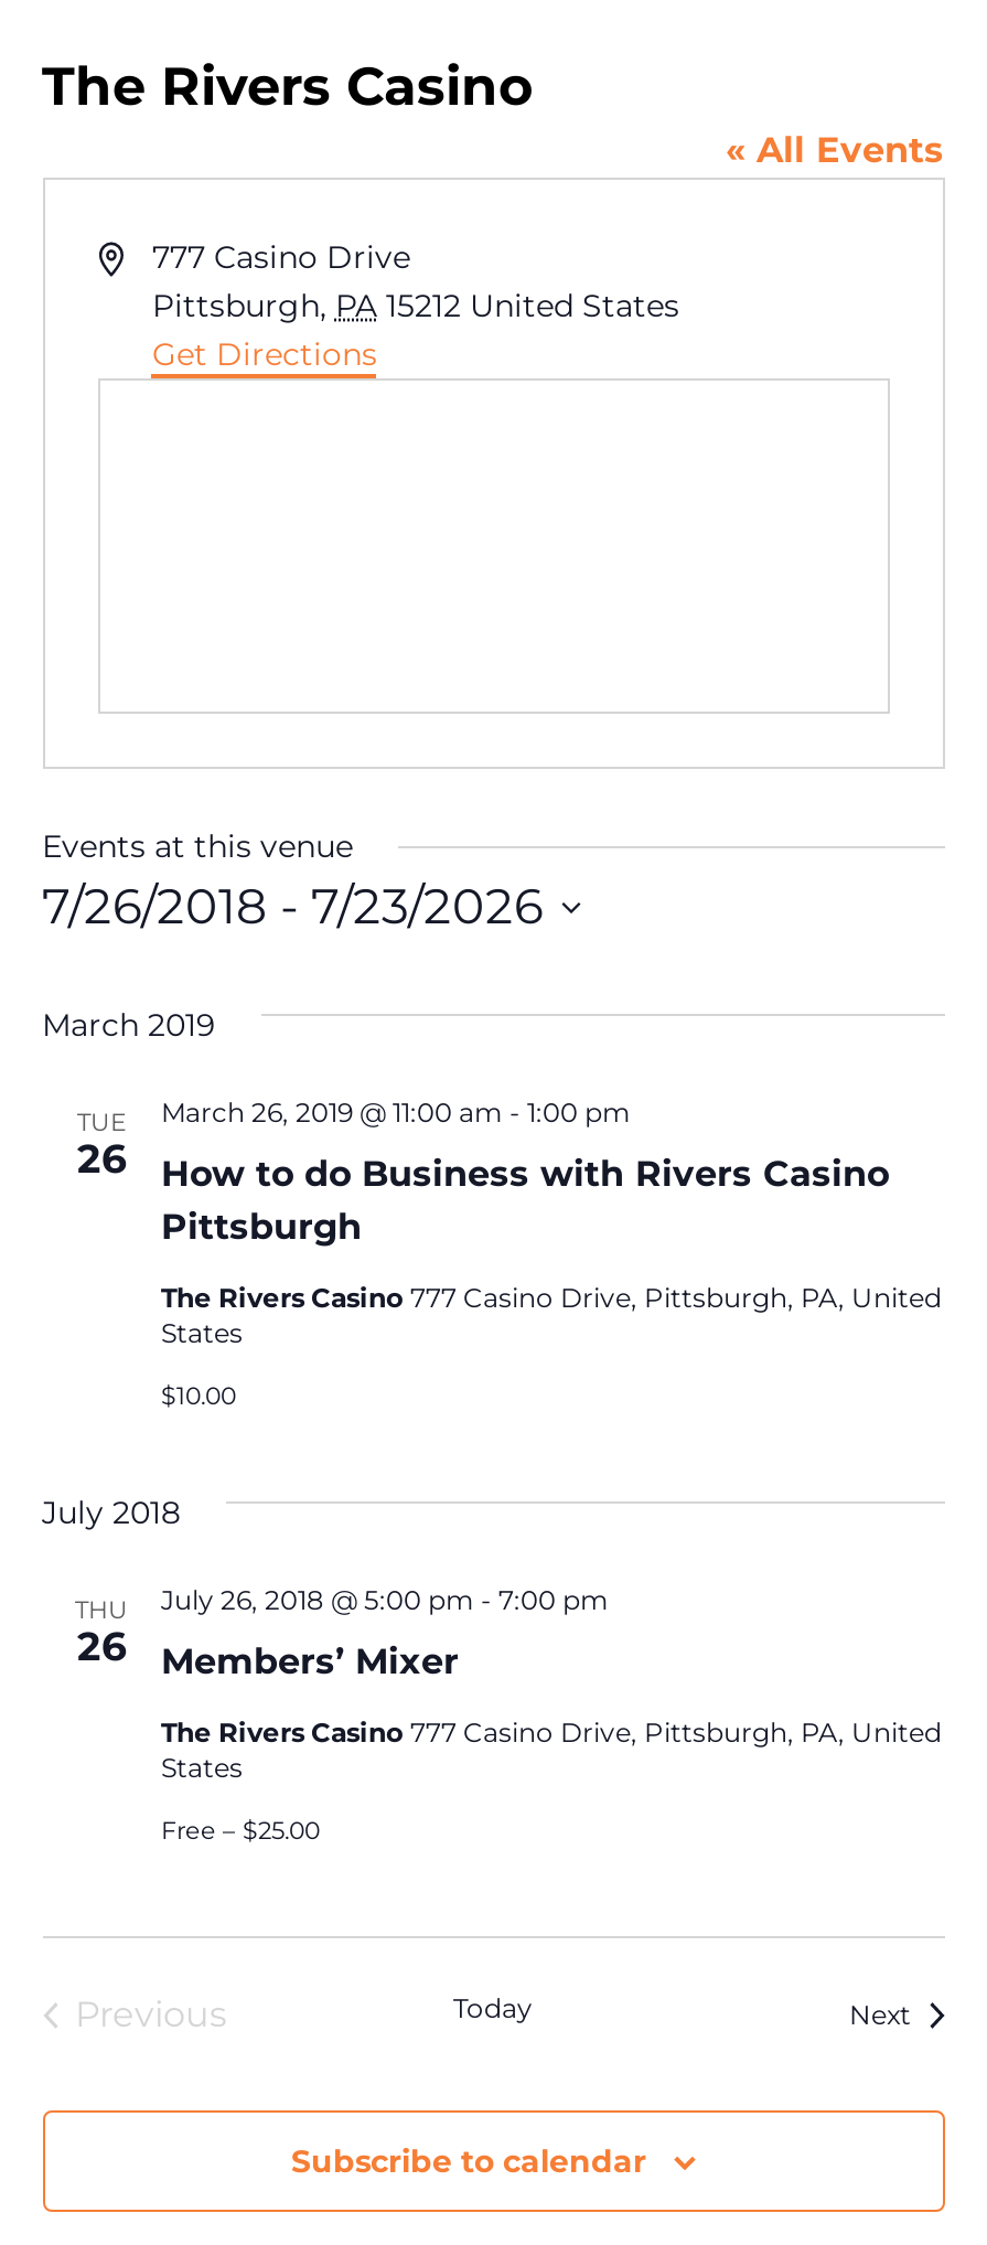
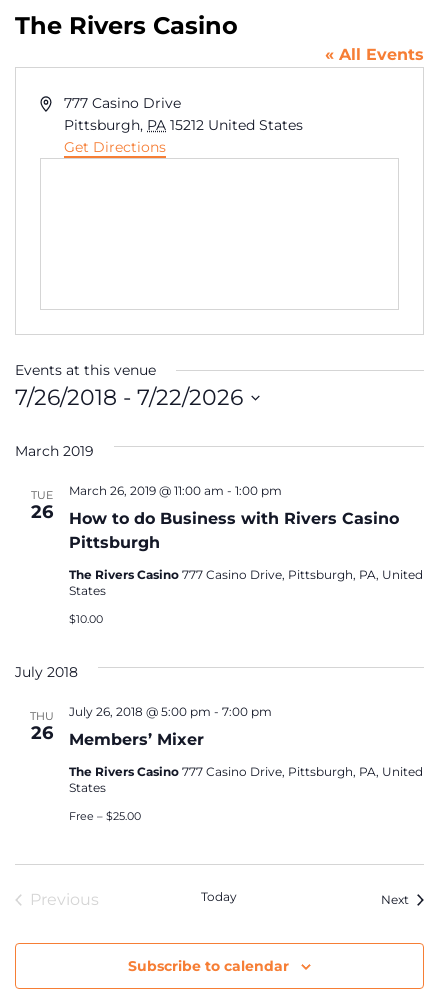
- 7/26/2018 - 7/23/2026
+ 7/26/2018 - 7/22/2026
